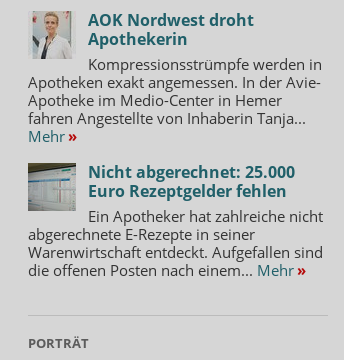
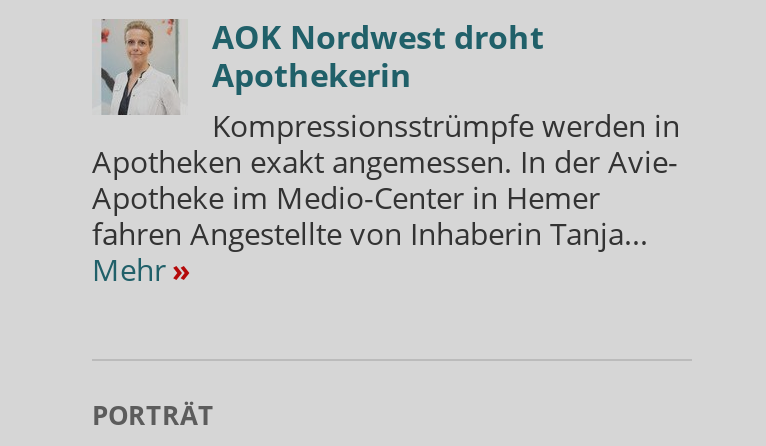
- [image]
- Nicht abgerechnet: 25.000
- Euro Rezeptgelder fehlen
- Ein Apotheker hat zahlreiche nicht
- abgerechnete E-Rezepte in seiner
- Warenwirtschaft entdeckt. Aufgefallen sind
- die offenen Posten nach einem... Mehr »
